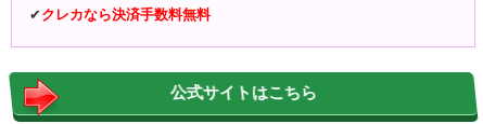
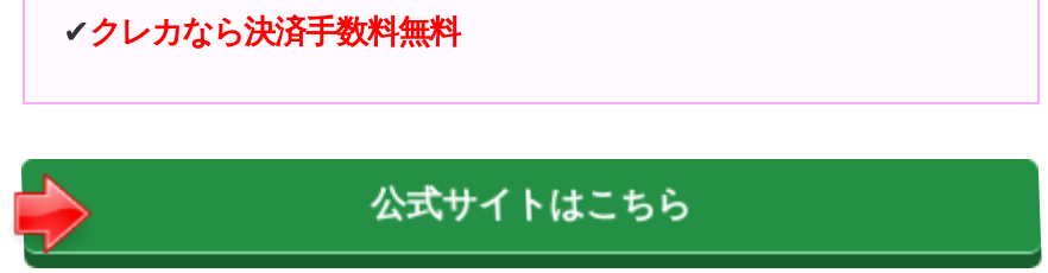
- [image]
+ [image]
